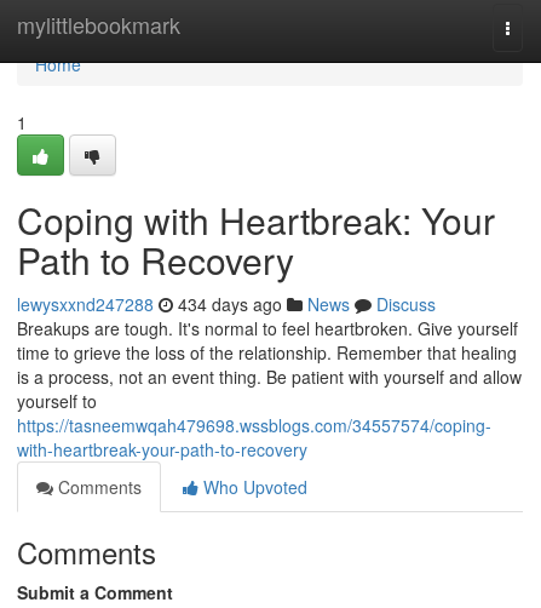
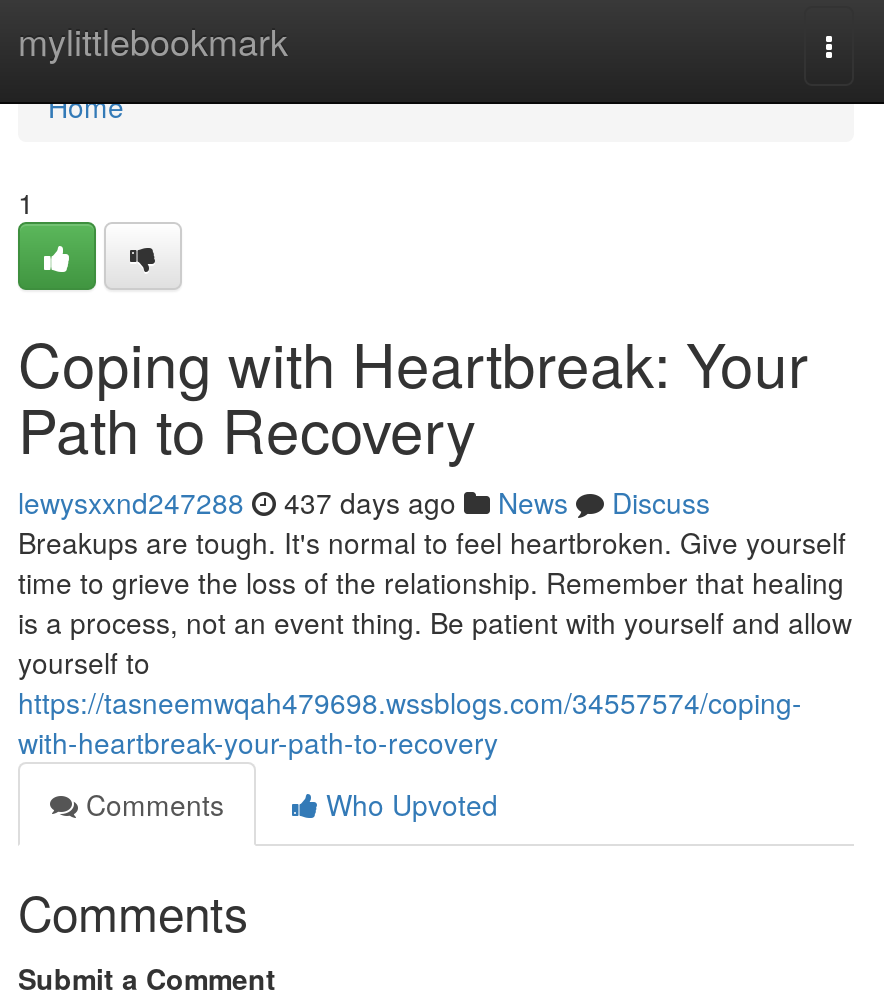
- lewysxxnd247288 434 days ago News Discuss
+ lewysxxnd247288 437 days ago News Discuss
